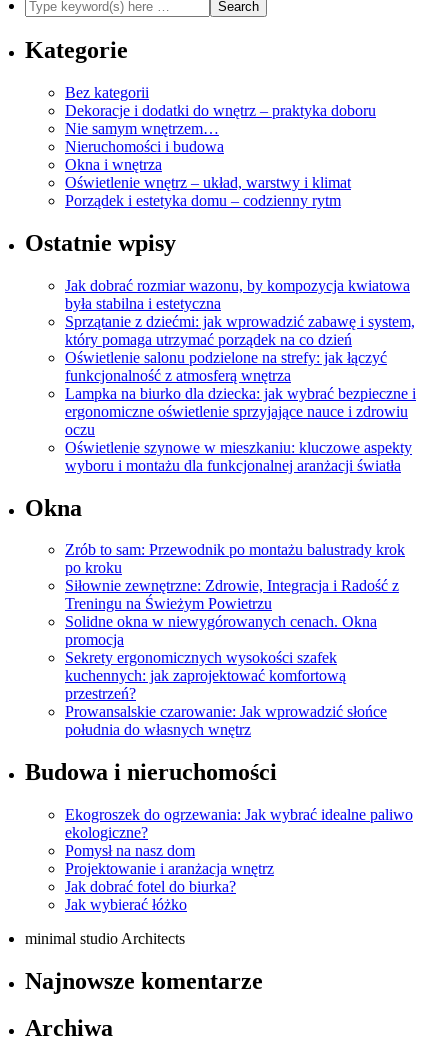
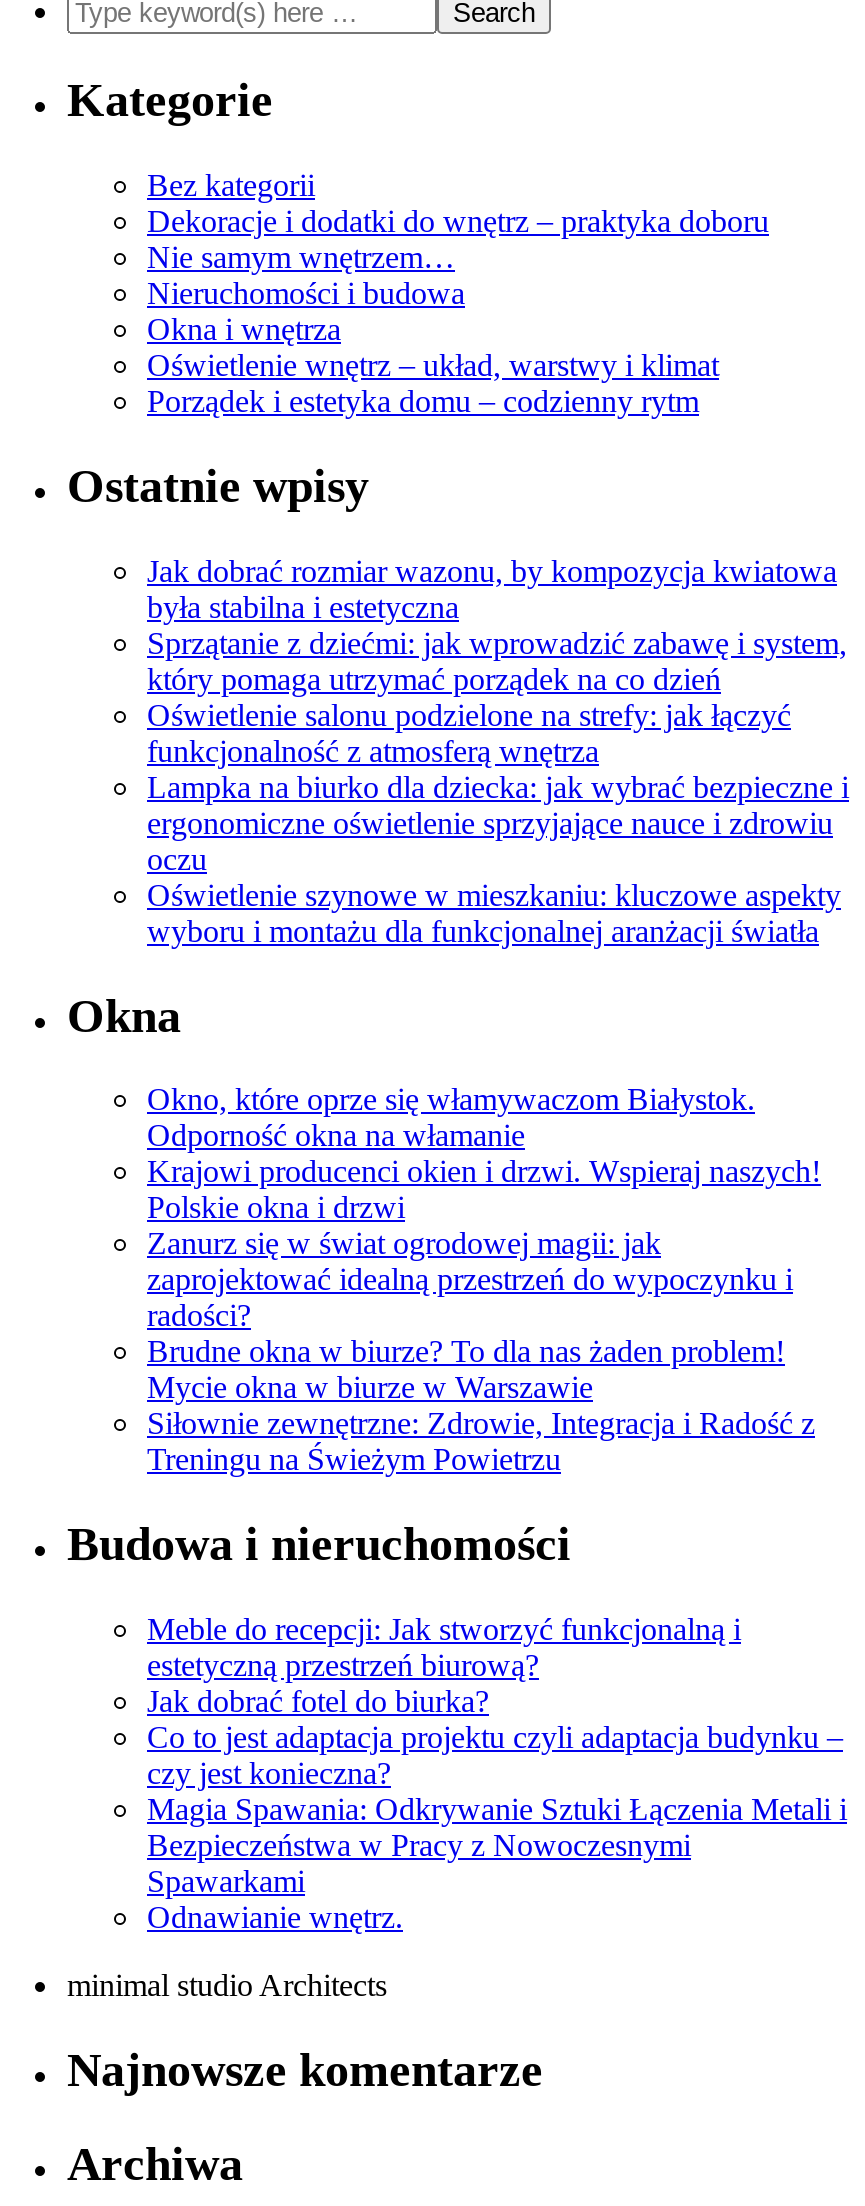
- Zrób to sam: Przewodnik po montażu balustrady krok
- po kroku
+ Okno, które oprze się włamywaczom Białystok.
+ Odporność okna na włamanie
+ Krajowi producenci okien i drzwi. Wspieraj naszych!
+ Polskie okna i drzwi
+ Zanurz się w świat ogrodowej magii: jak
+ zaprojektować idealną przestrzeń do wypoczynku i
+ radości?
+ Brudne okna w biurze? To dla nas żaden problem!
+ Mycie okna w biurze w Warszawie

moved down: Siłownie zewnętrzne: Zdrowie, Integracja i Radość z | Treningu na Świeżym Powietrzu

- Solidne okna w niewygórowanych cenach. Okna
- promocja
- Sekrety ergonomicznych wysokości szafek
- kuchennych: jak zaprojektować komfortową
- przestrzeń?
- Prowansalskie czarowanie: Jak wprowadzić słońce
- południa do własnych wnętrz

- Ekogroszek do ogrzewania: Jak wybrać idealne paliwo
- ekologiczne?
- Pomysł na nasz dom
- Projektowanie i aranżacja wnętrz
+ Meble do recepcji: Jak stworzyć funkcjonalną i
+ estetyczną przestrzeń biurową?

moved up: Jak dobrać fotel do biurka?

- Jak wybierać łóżko
+ Co to jest adaptacja projektu czyli adaptacja budynku –
+ czy jest konieczna?
+ Magia Spawania: Odkrywanie Sztuki Łączenia Metali i
+ Bezpieczeństwa w Pracy z Nowoczesnymi
+ Spawarkami
+ Odnawianie wnętrz.
